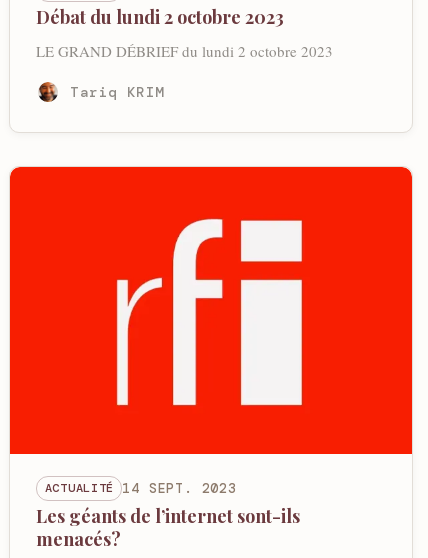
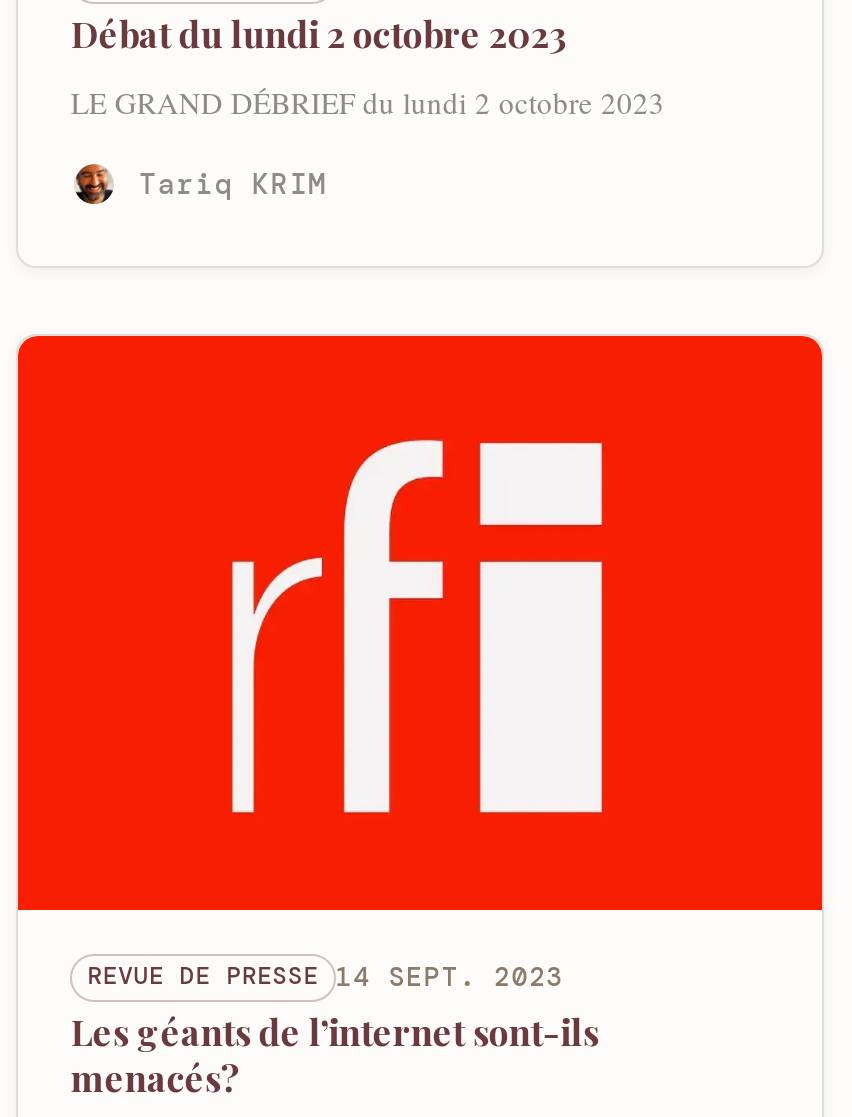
- ACTUALITÉ 14 SEPT. 2023
+ REVUE DE PRESSE 14 SEPT. 2023
